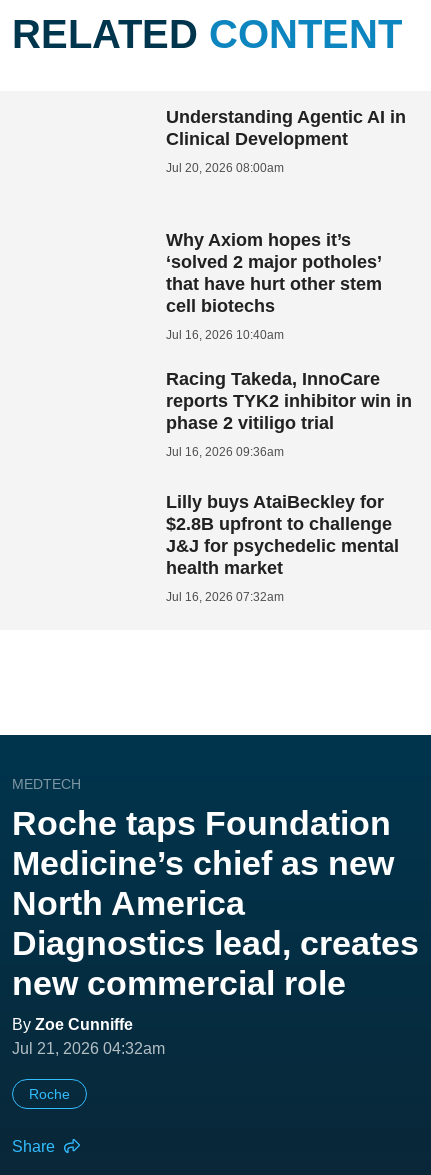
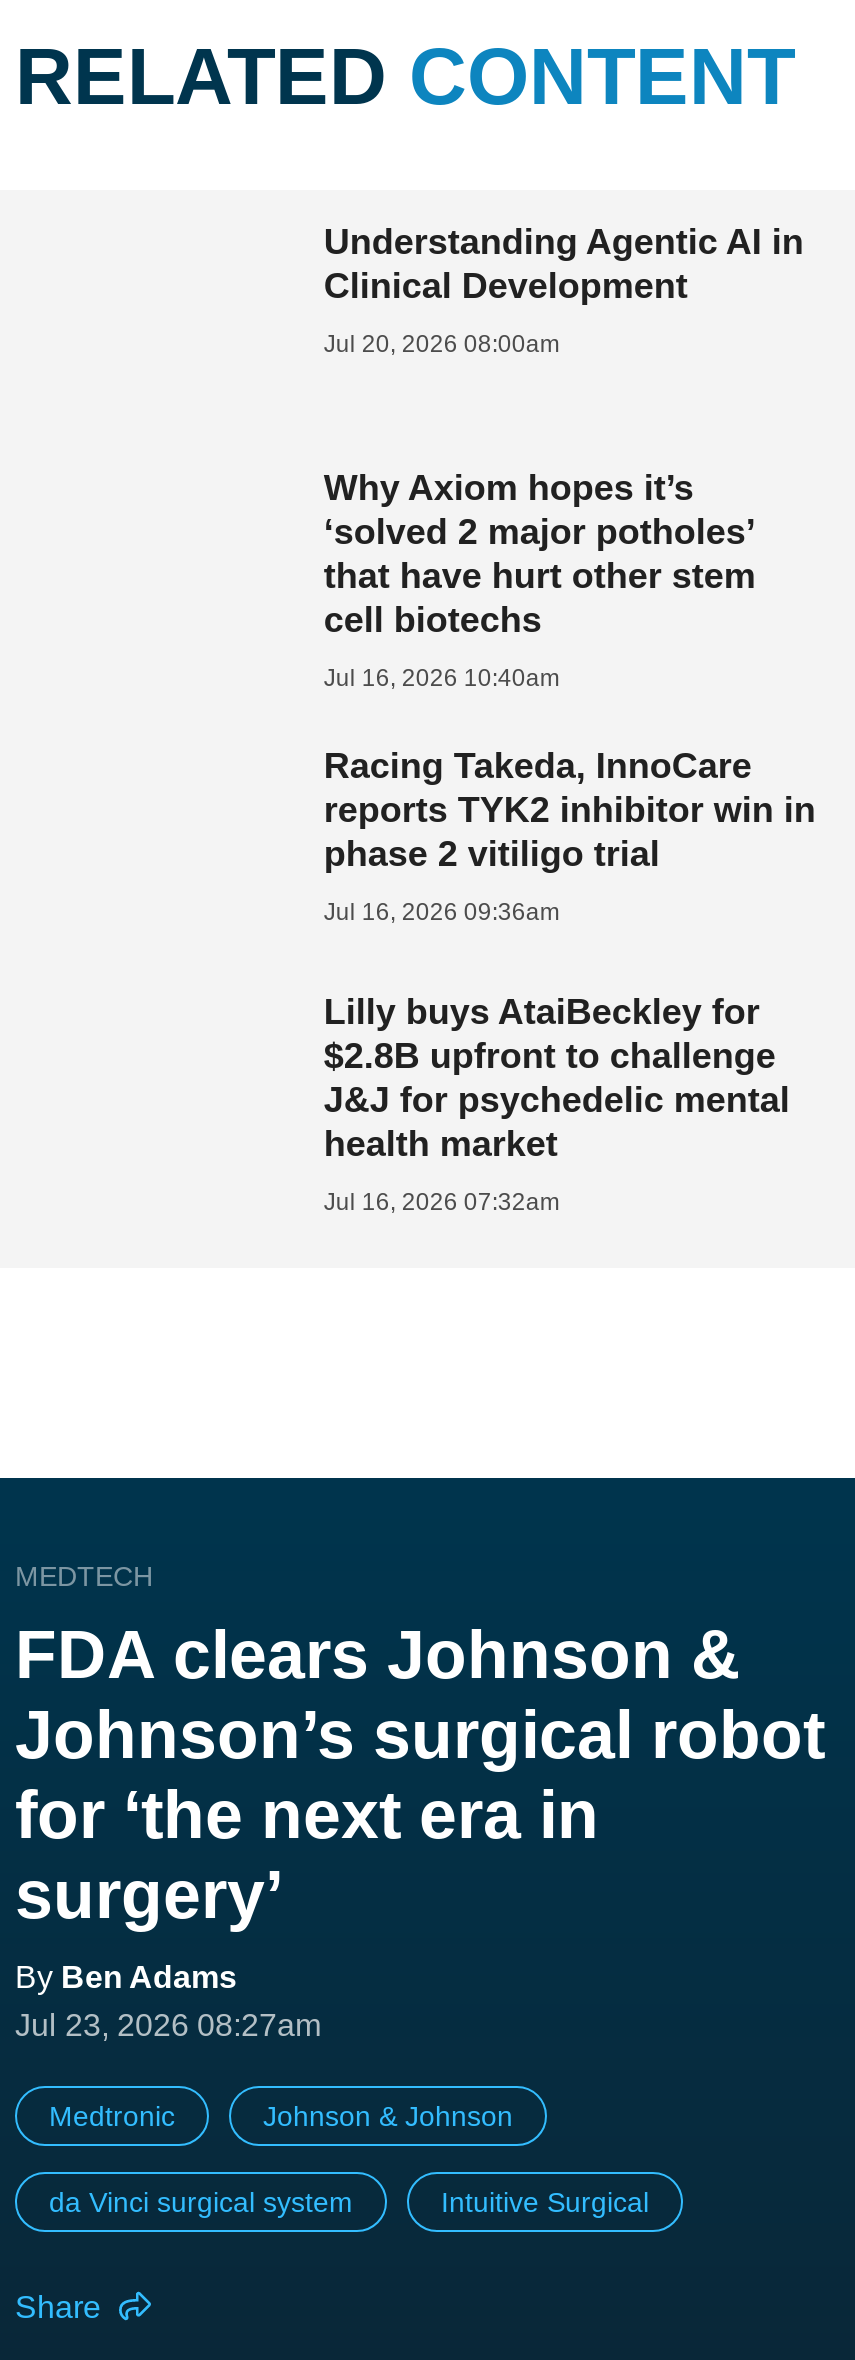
- Roche taps Foundation
- Medicine’s chief as new
- North America
- Diagnostics lead, creates
- new commercial role
- By Zoe Cunniffe
- Jul 21, 2026 04:32am
- Roche
+ FDA clears Johnson &
+ Johnson’s surgical robot
+ for ‘the next era in
+ surgery’
+ By Ben Adams
+ Jul 23, 2026 08:27am
+ Medtronic
+ Johnson & Johnson
+ da Vinci surgical system
+ Intuitive Surgical
